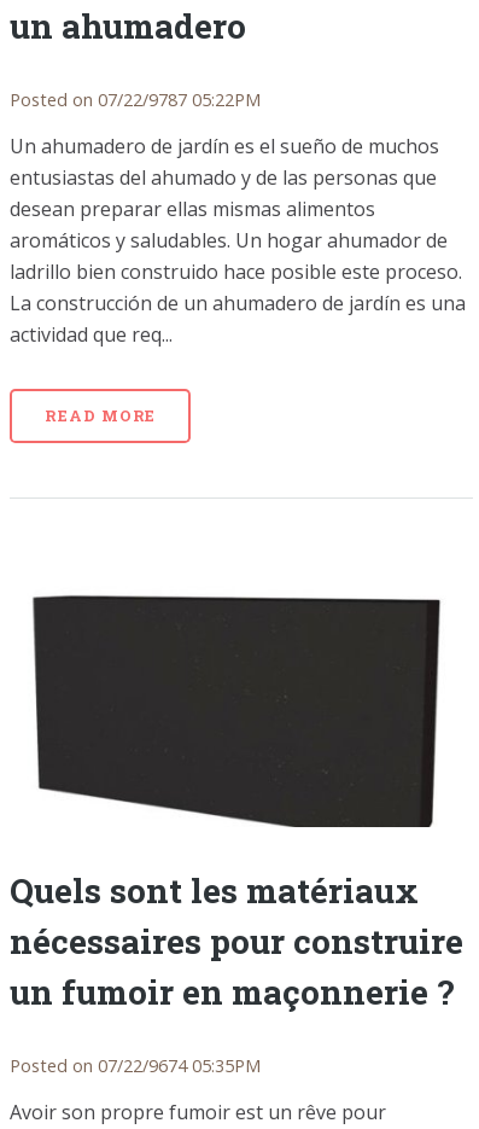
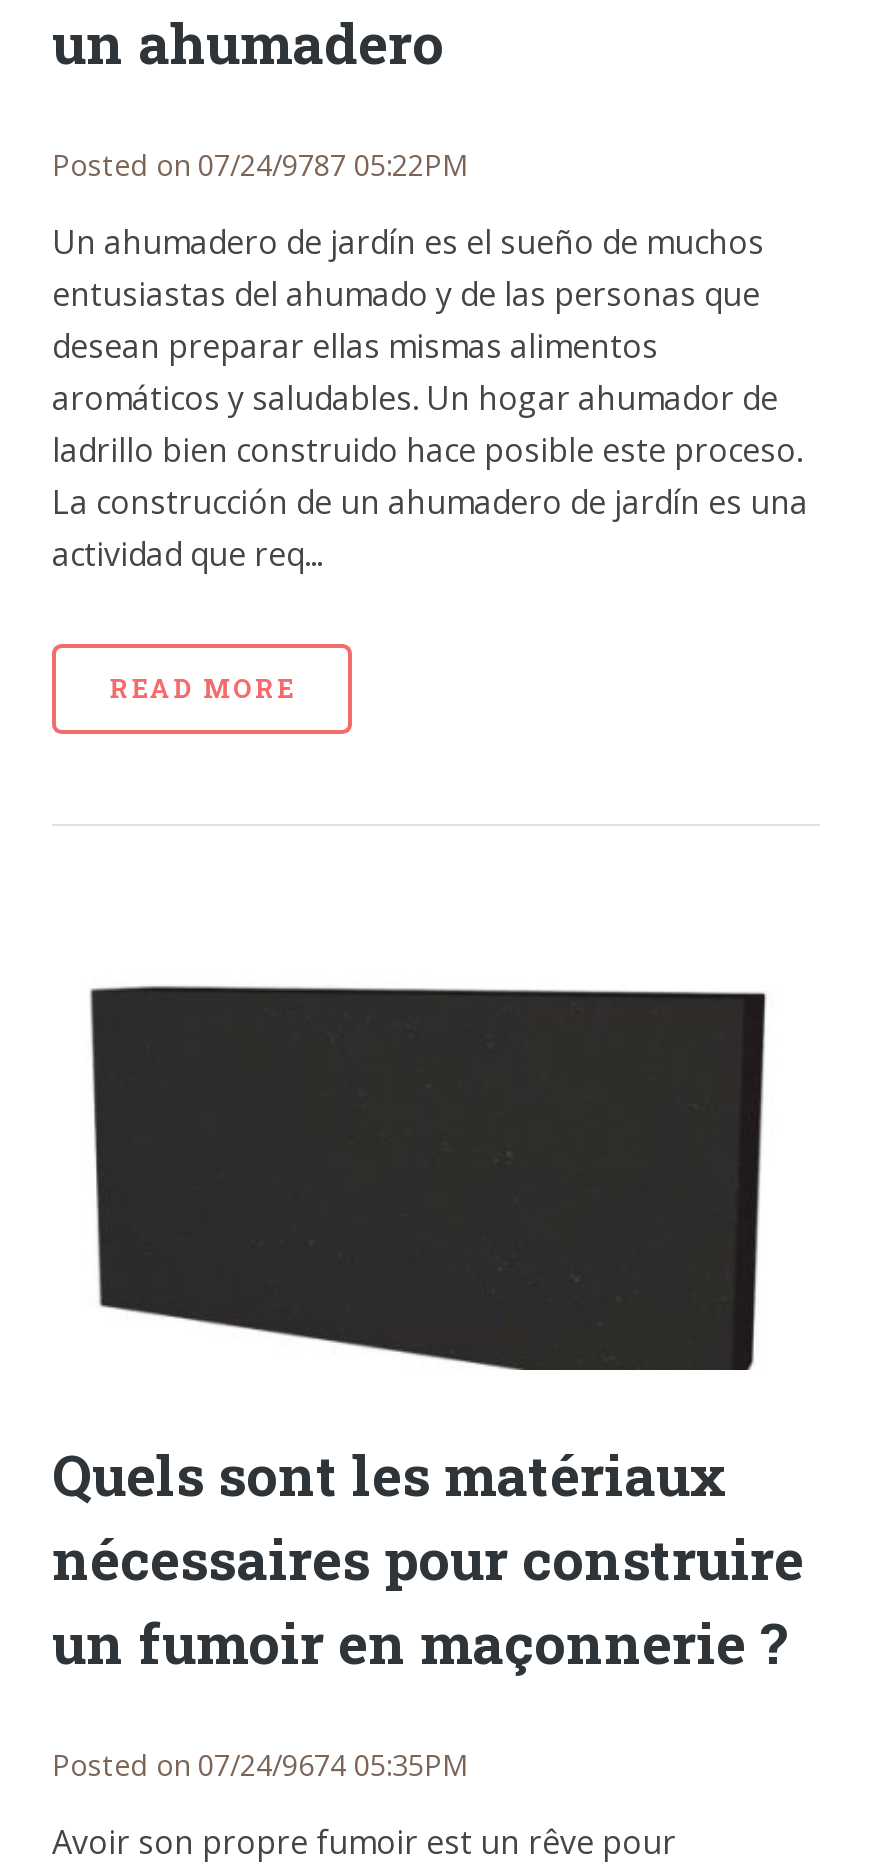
- Posted on 07/22/9787 05:22PM
+ Posted on 07/24/9787 05:22PM

- Posted on 07/22/9674 05:35PM
+ Posted on 07/24/9674 05:35PM
